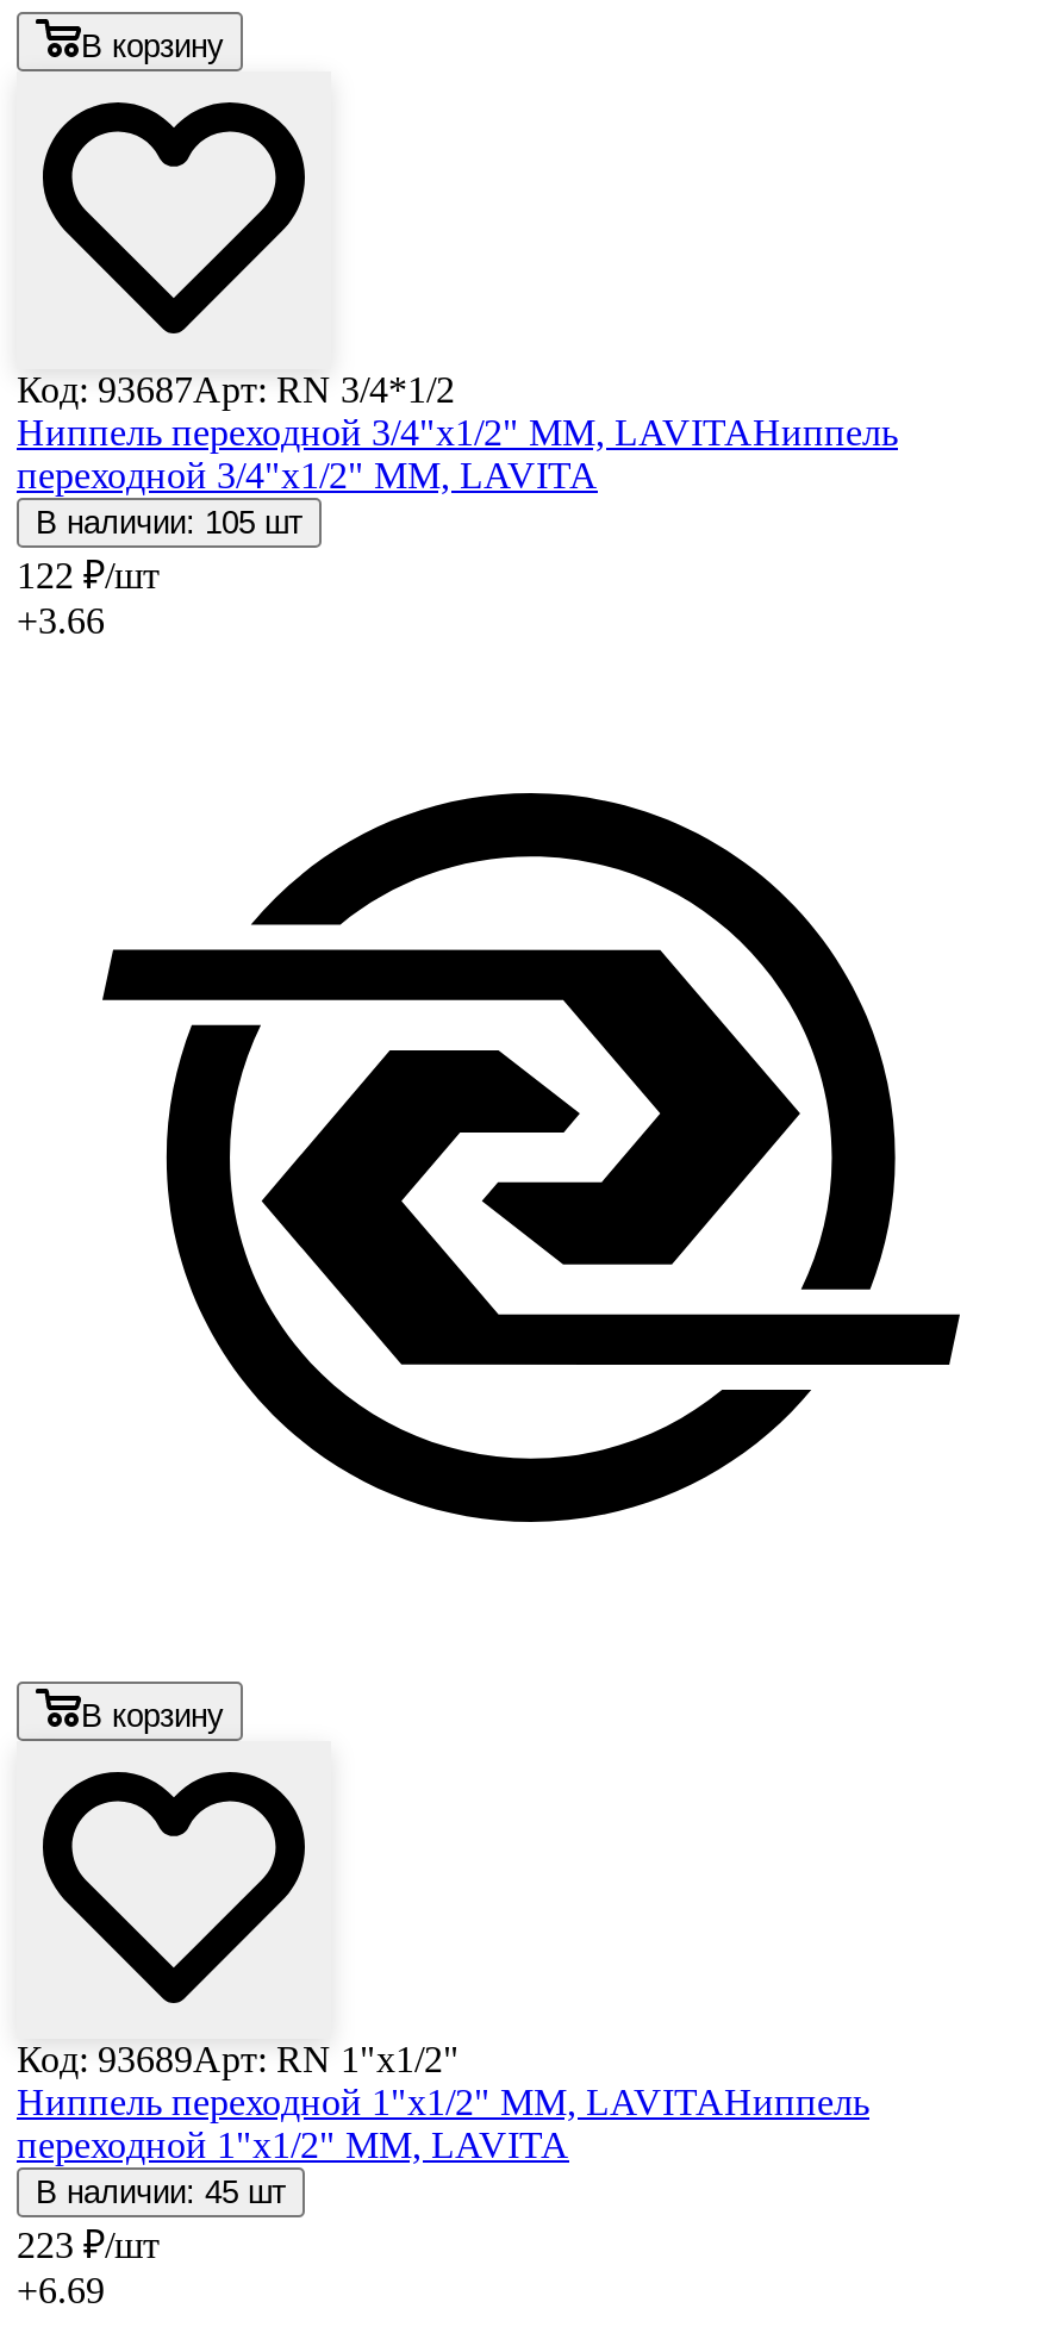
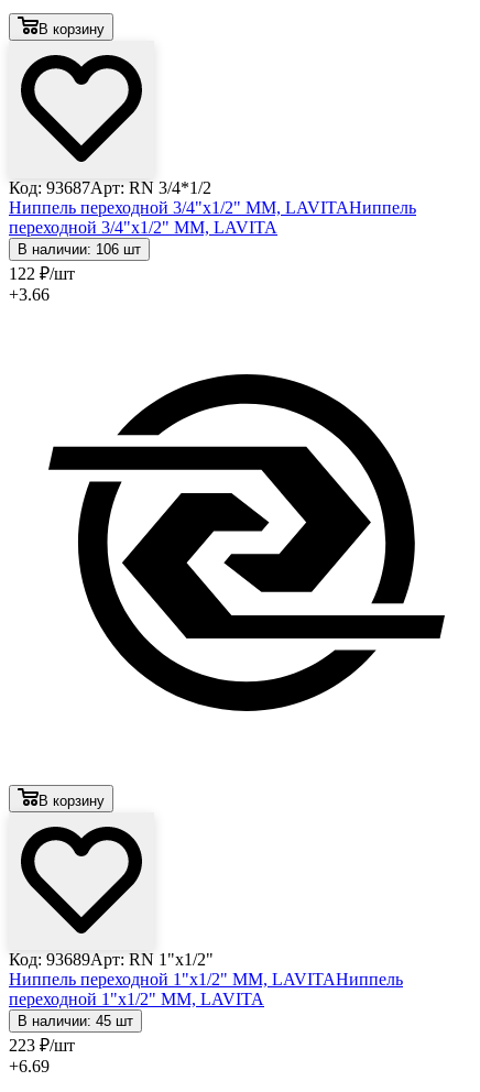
- В наличии: 105 шт
+ В наличии: 106 шт
